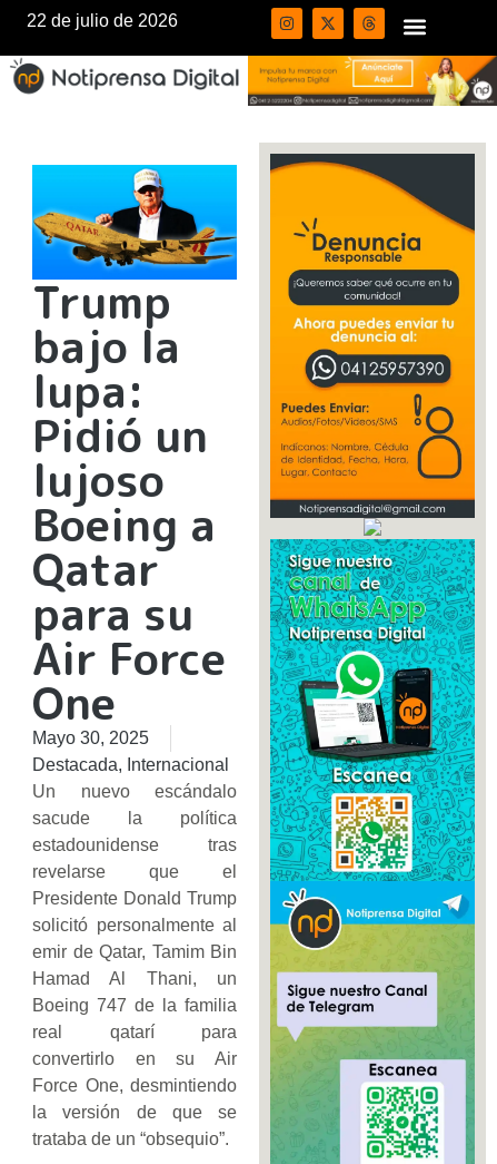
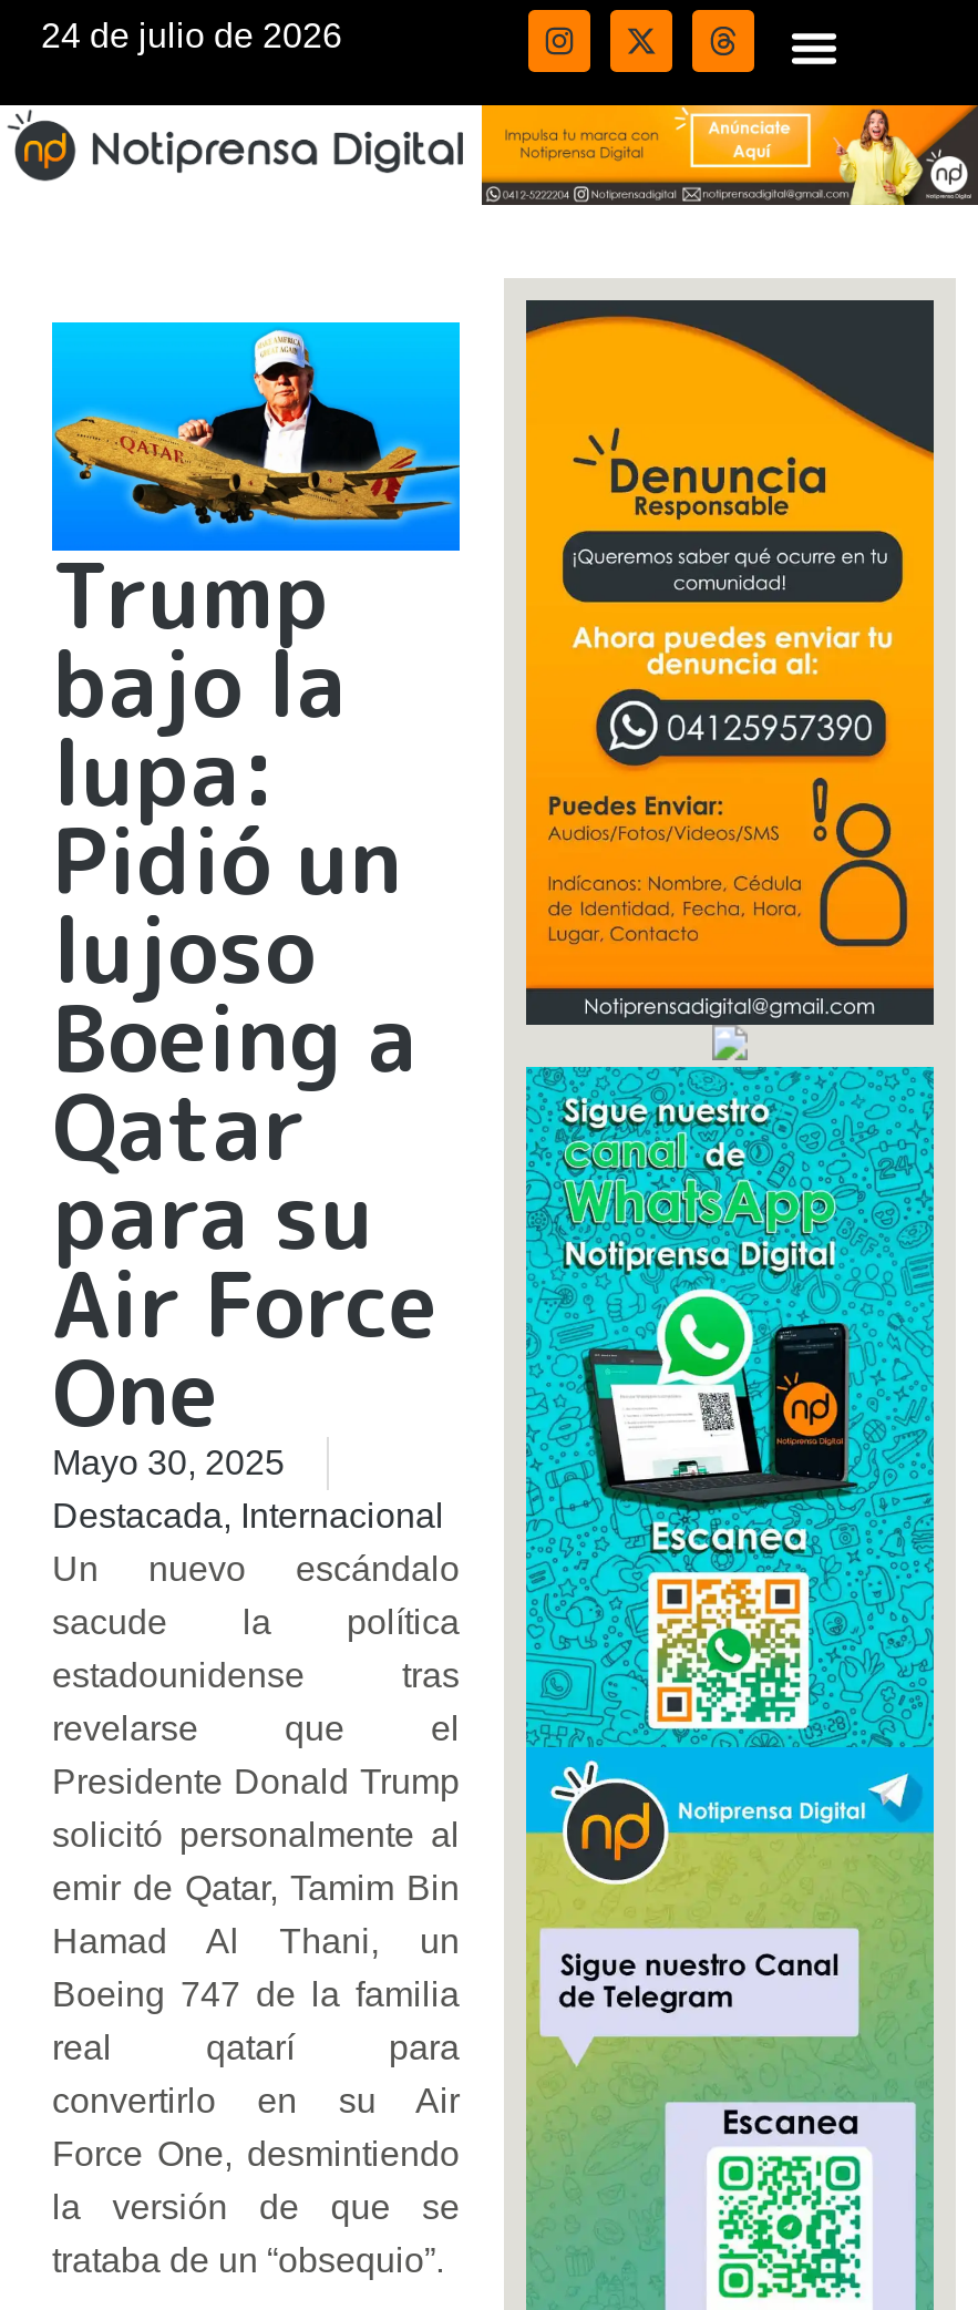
- 22 de julio de 2026
+ 24 de julio de 2026
